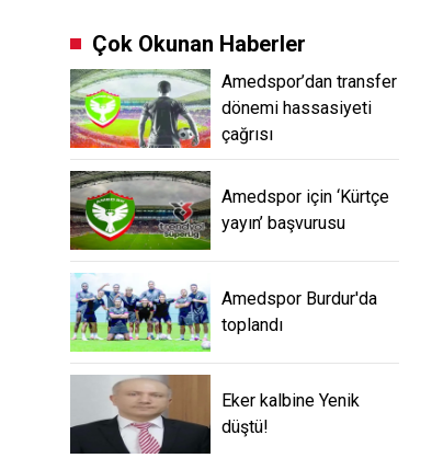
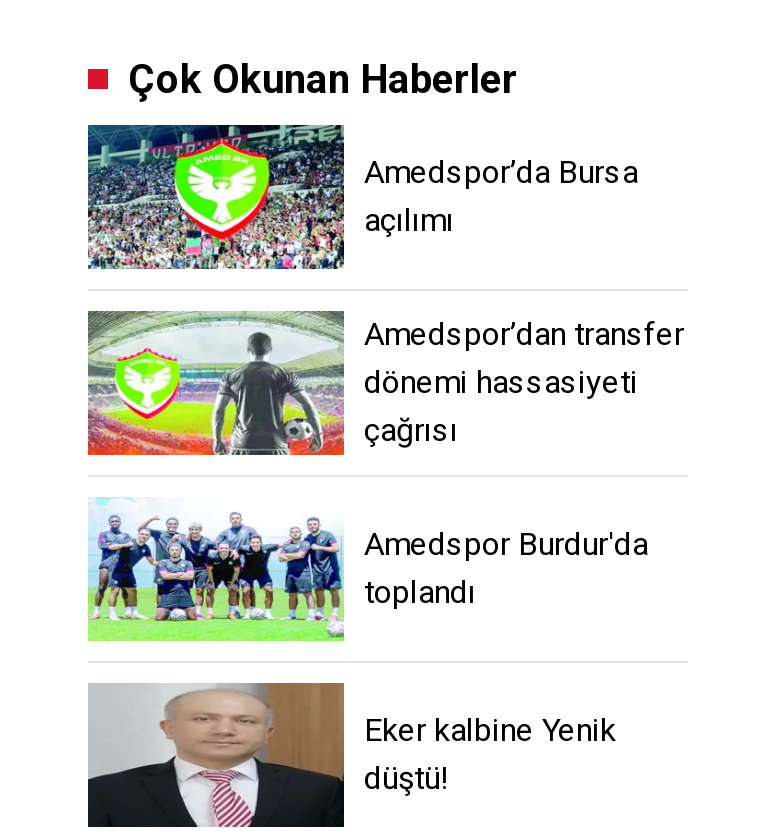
+ [image]
+ Amedspor’da Bursa
+ açılımı

moved down: [image] | Amedspor’dan transfer | dönemi hassasiyeti | çağrısı

- [image]
- Amedspor için ‘Kürtçe
- yayın’ başvurusu
